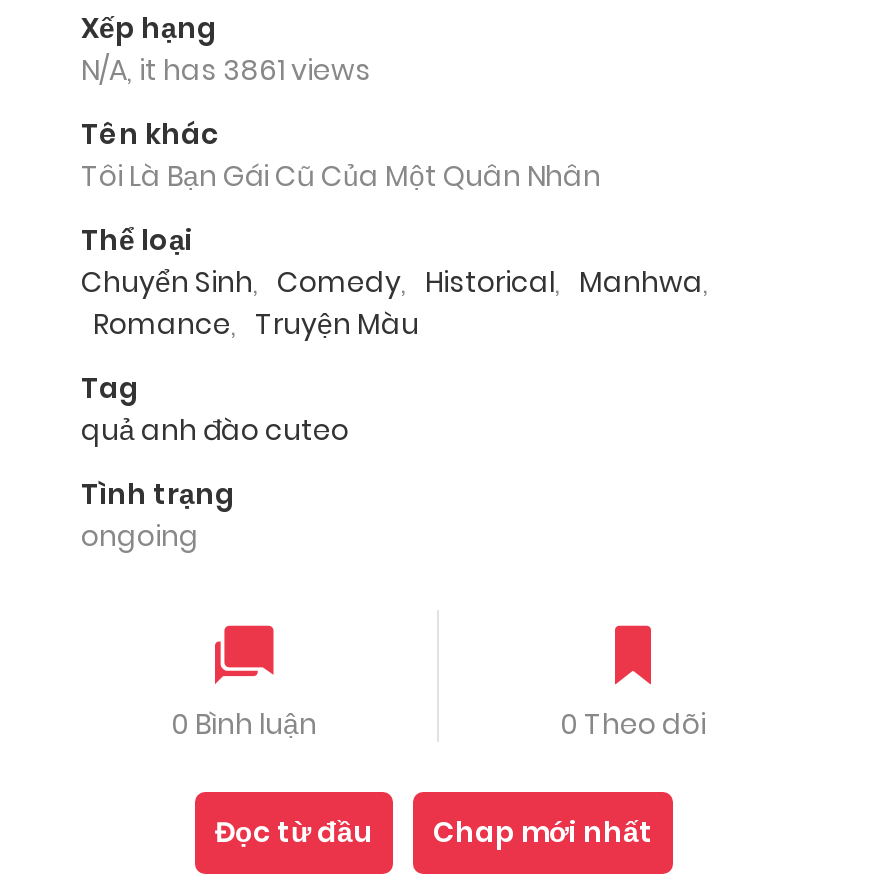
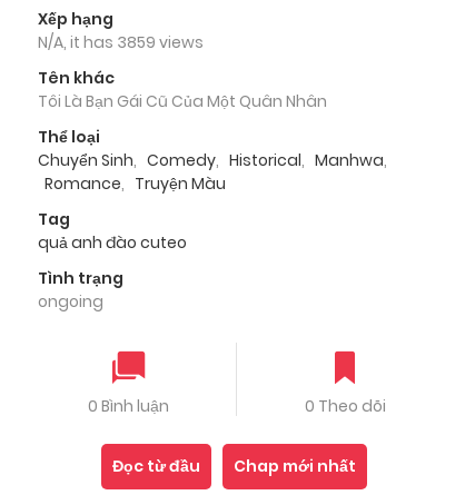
- N/A, it has 3861 views
+ N/A, it has 3859 views
